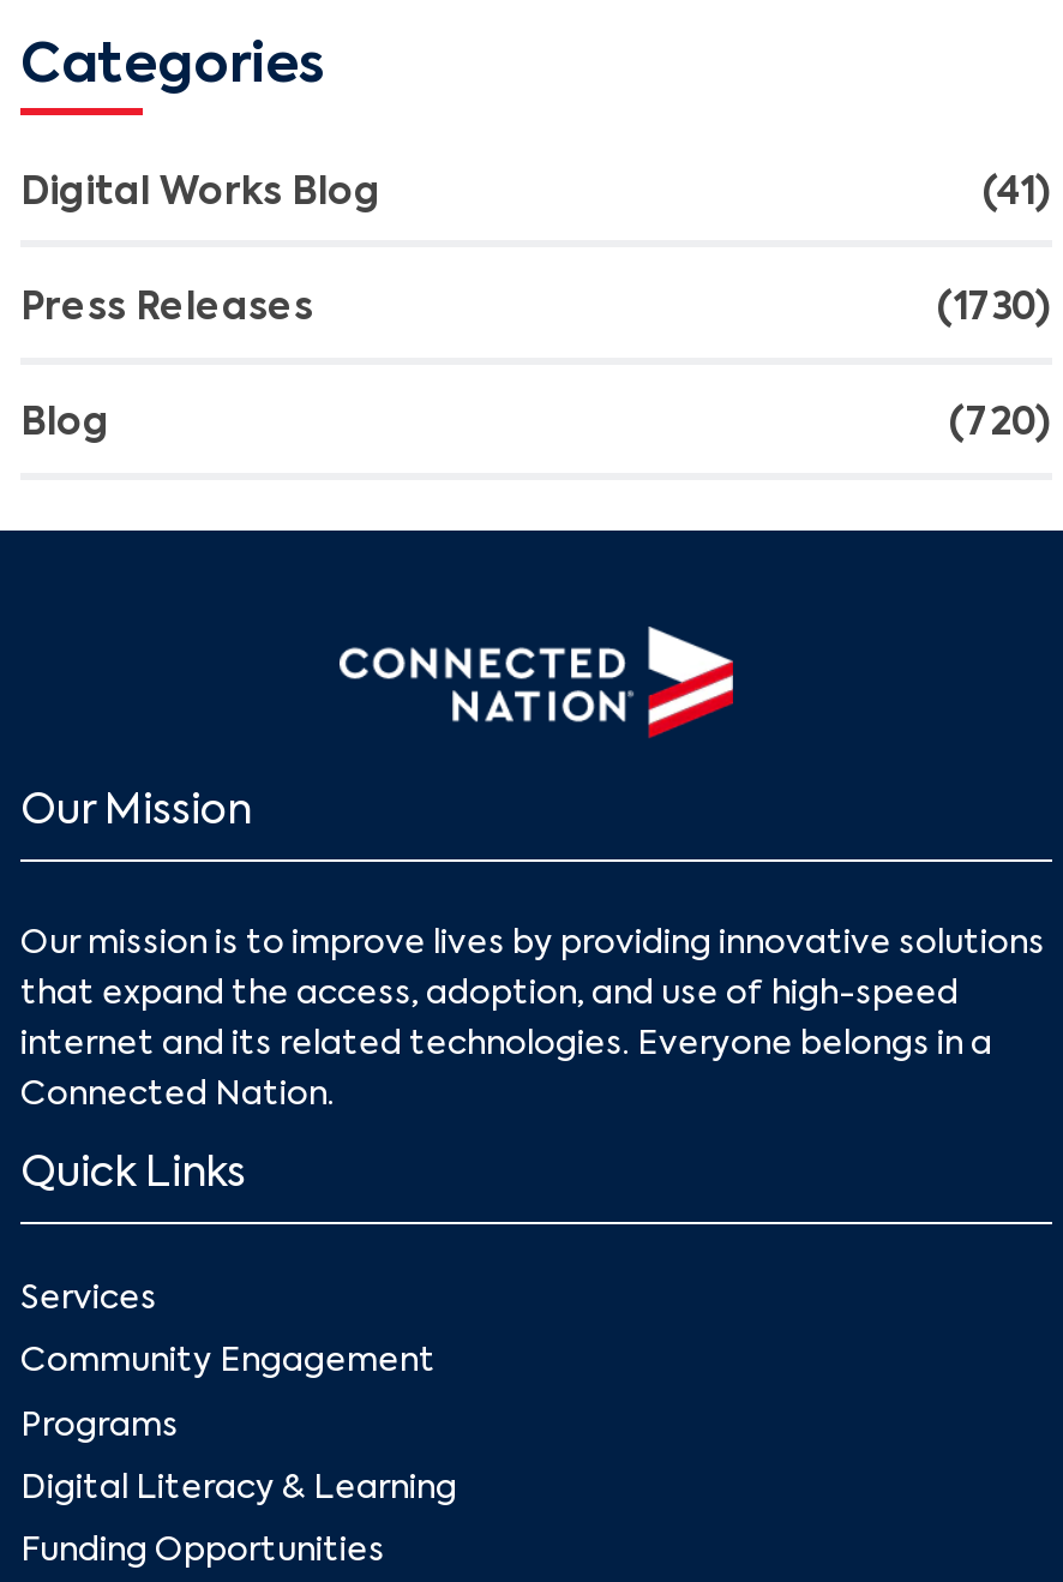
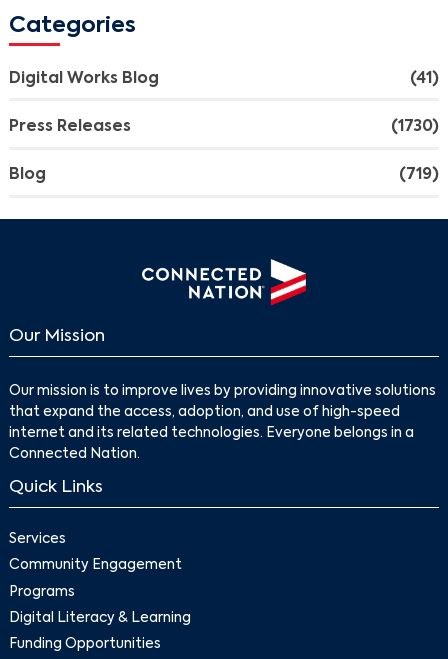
- (720)
+ (719)
